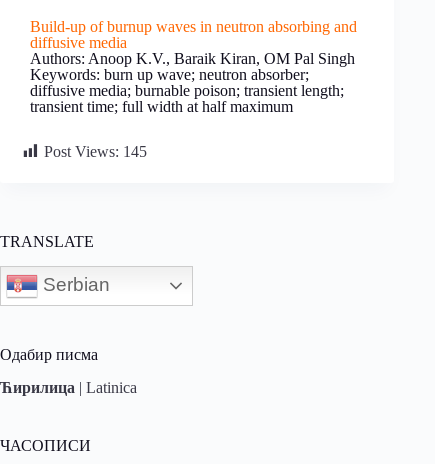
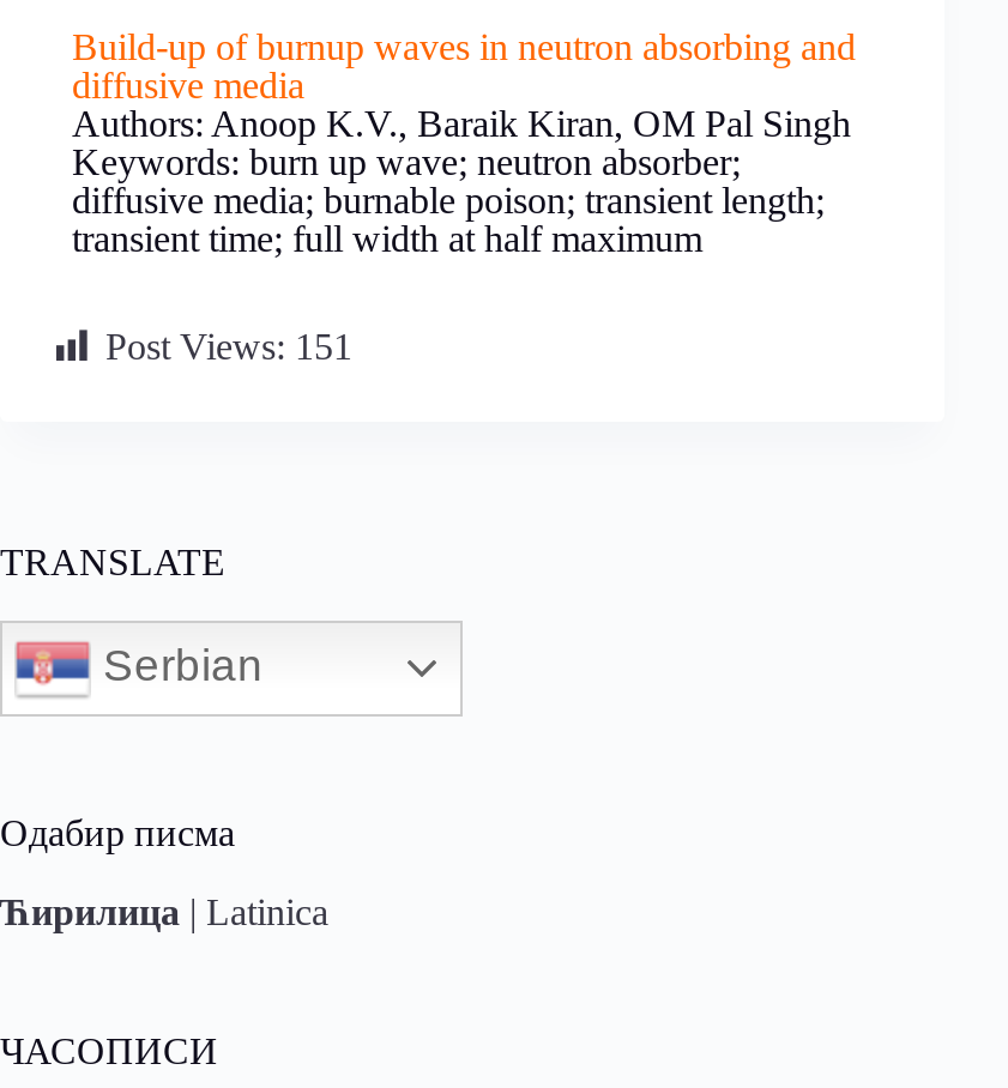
- Post Views: 145
+ Post Views: 151
